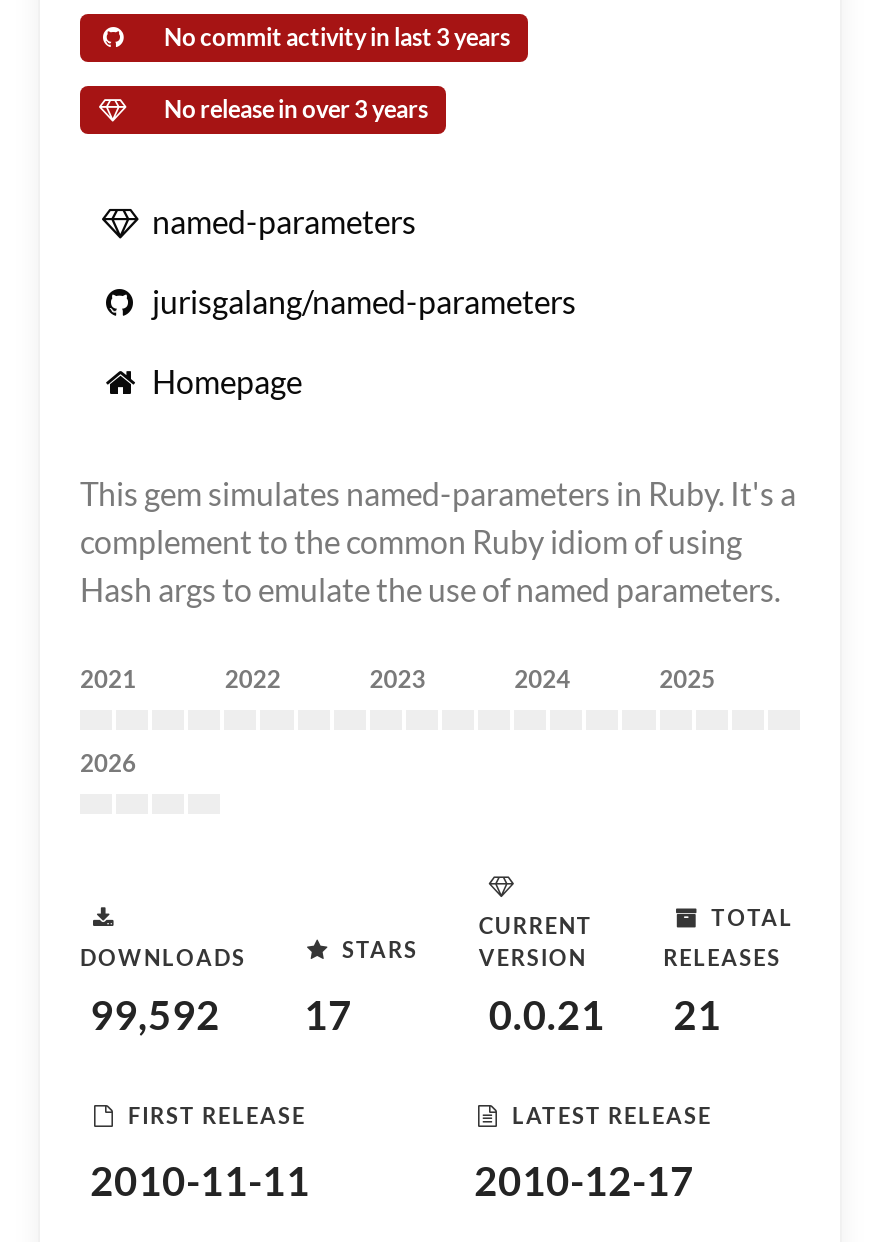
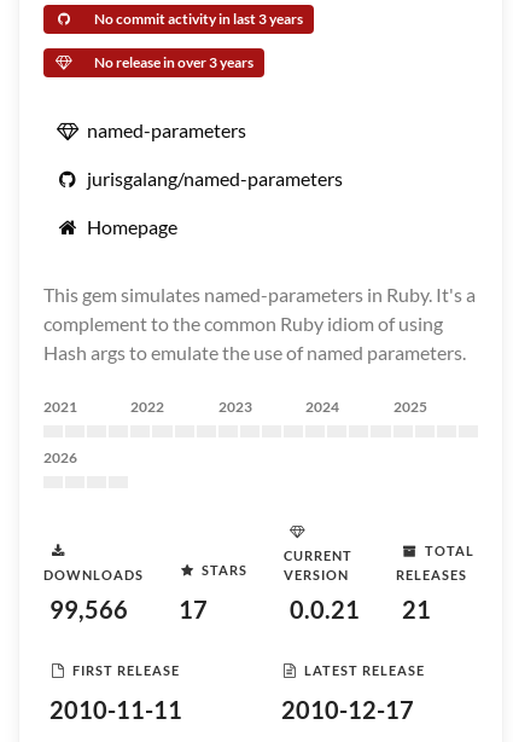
- 99,592 17
+ 99,566 17
